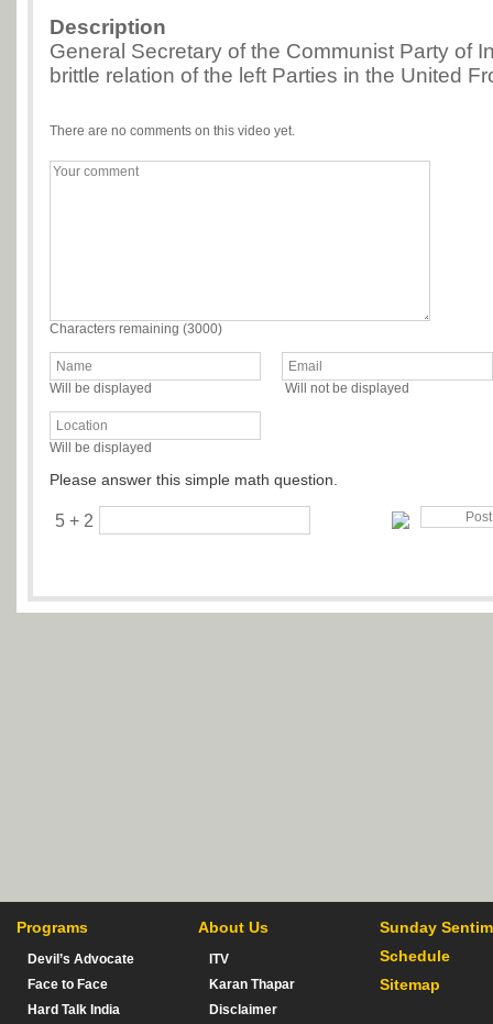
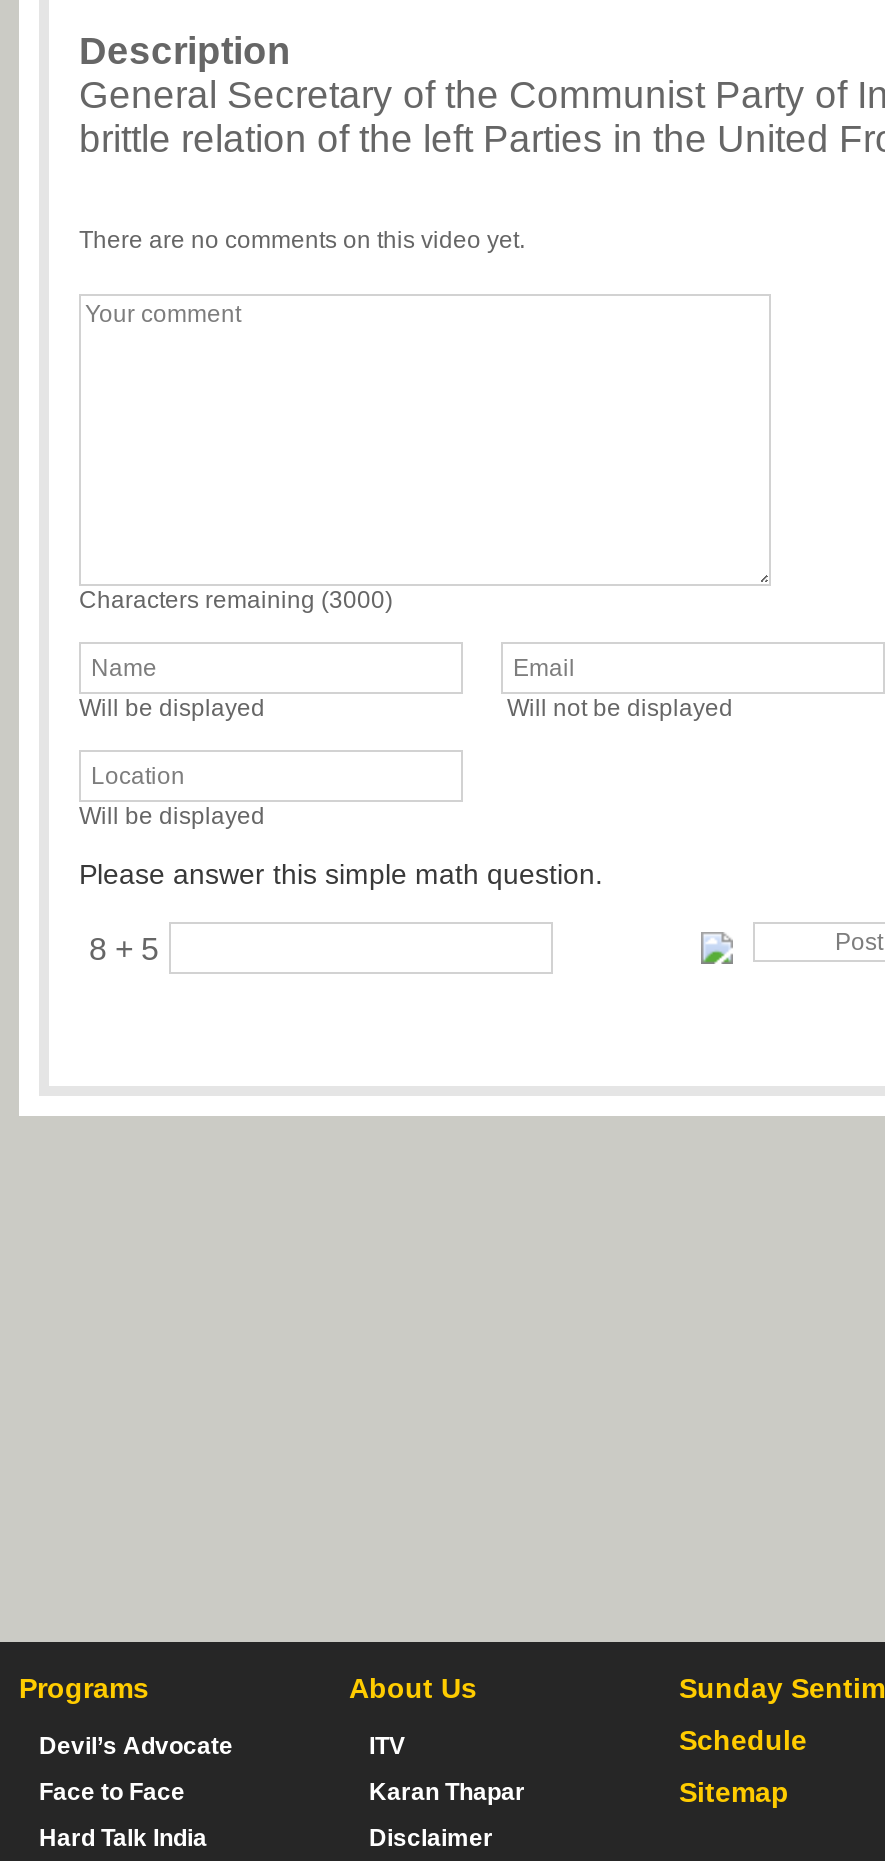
- 5 + 2
+ 8 + 5
